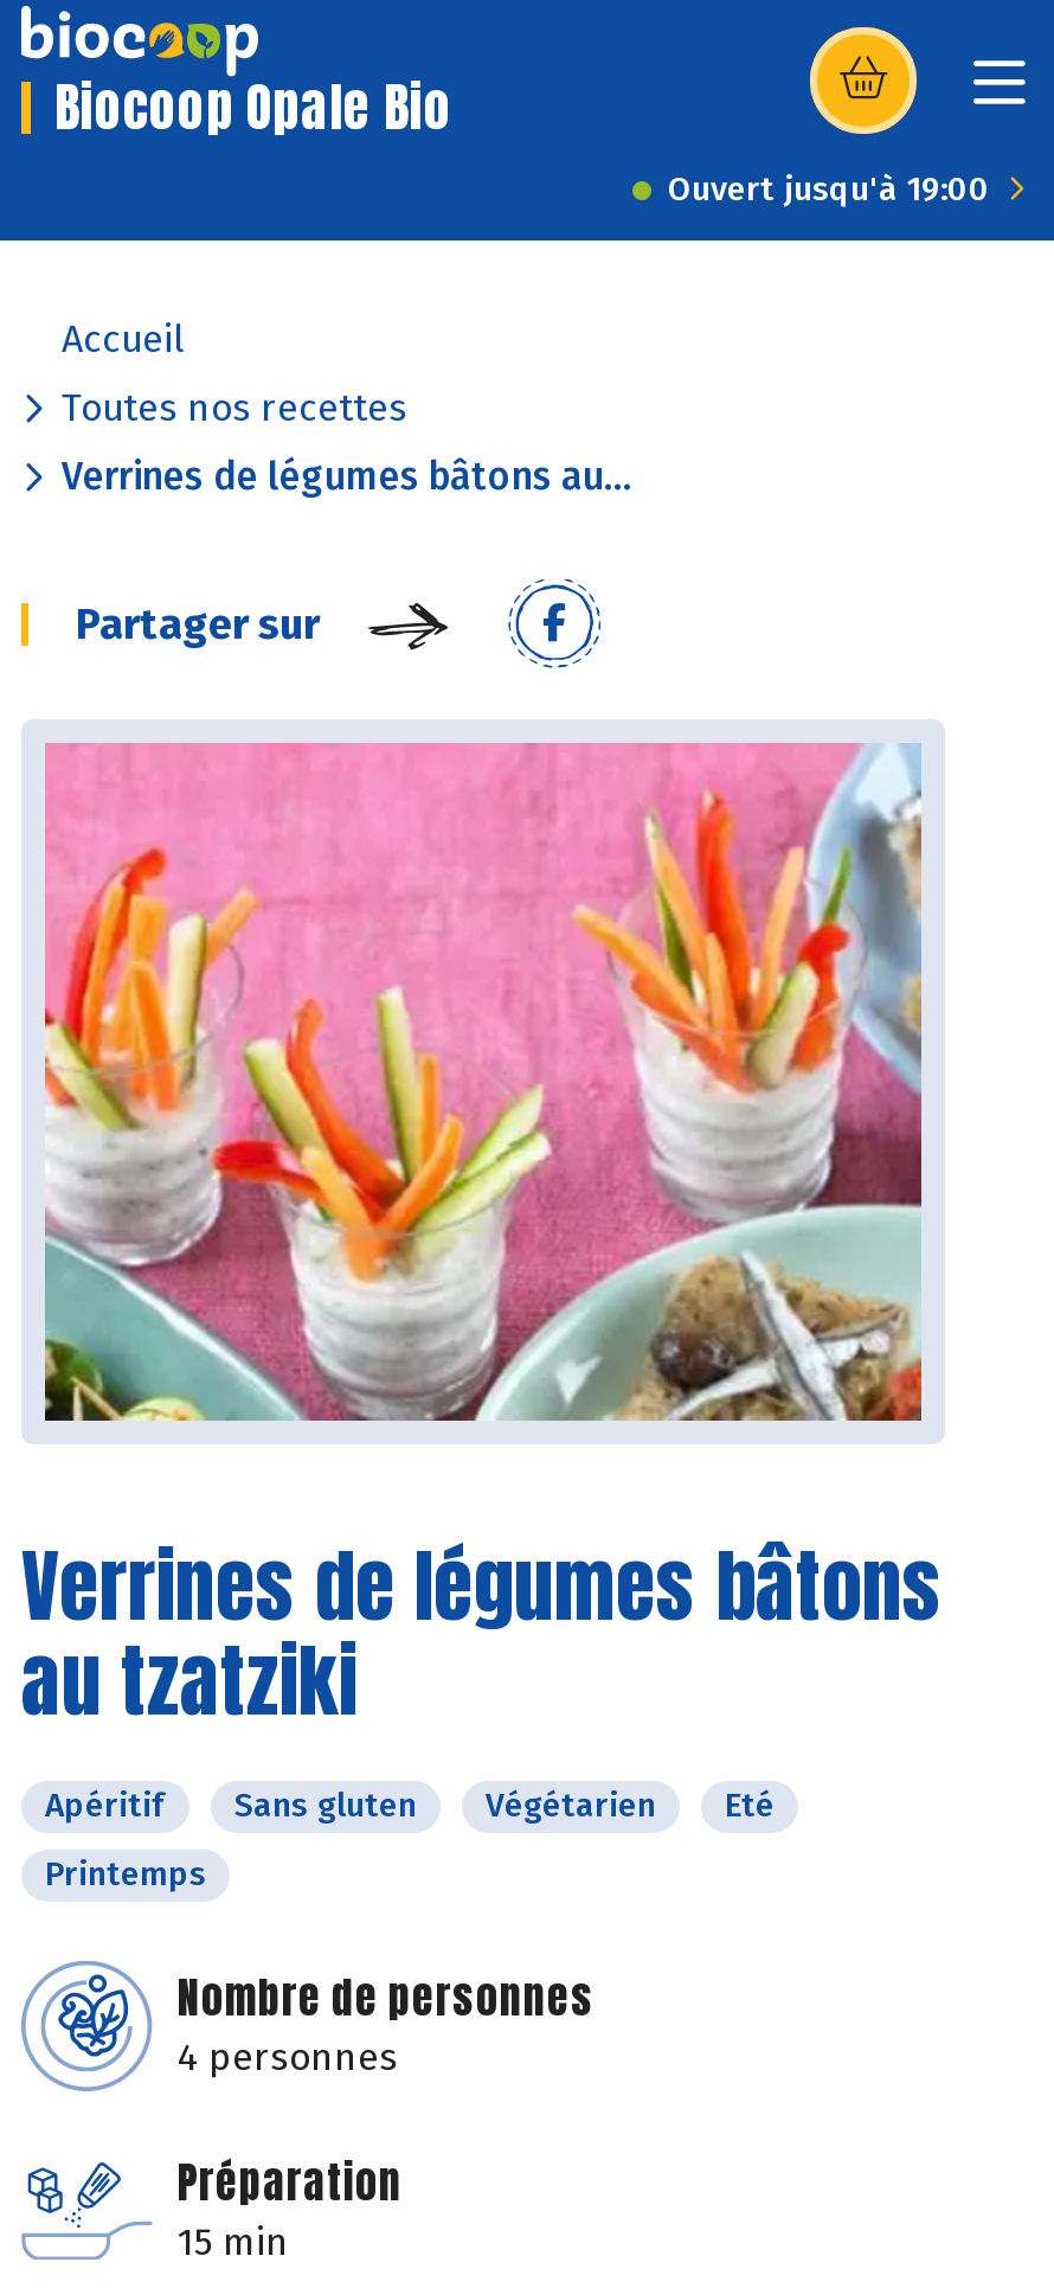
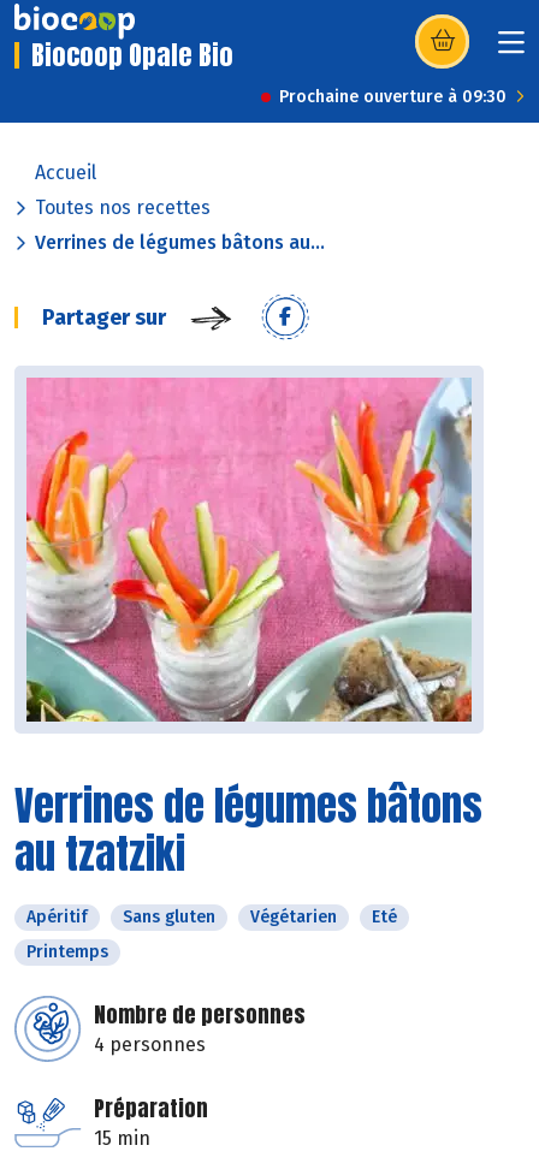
- Ouvert jusqu'à 19:00
+ Prochaine ouverture à 09:30
